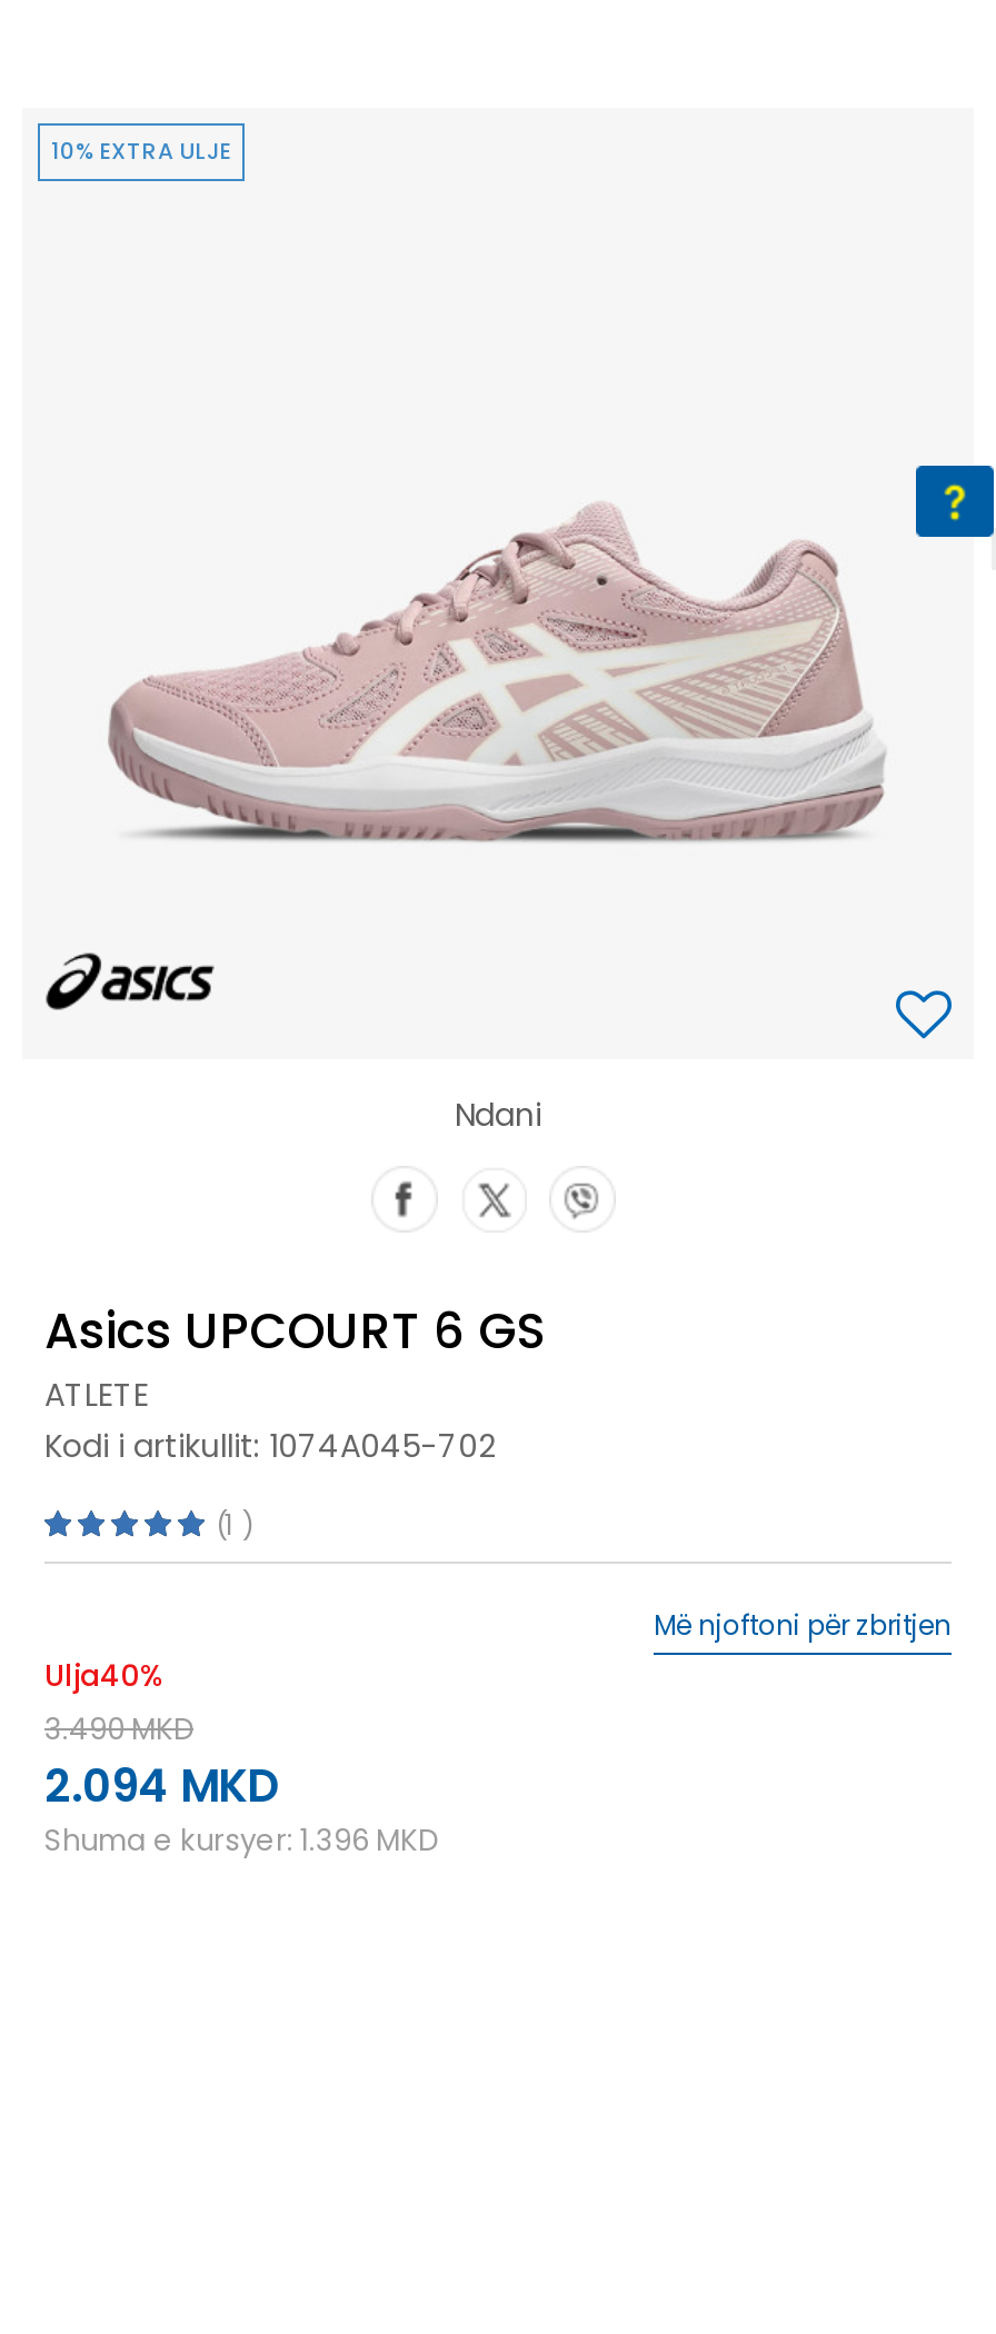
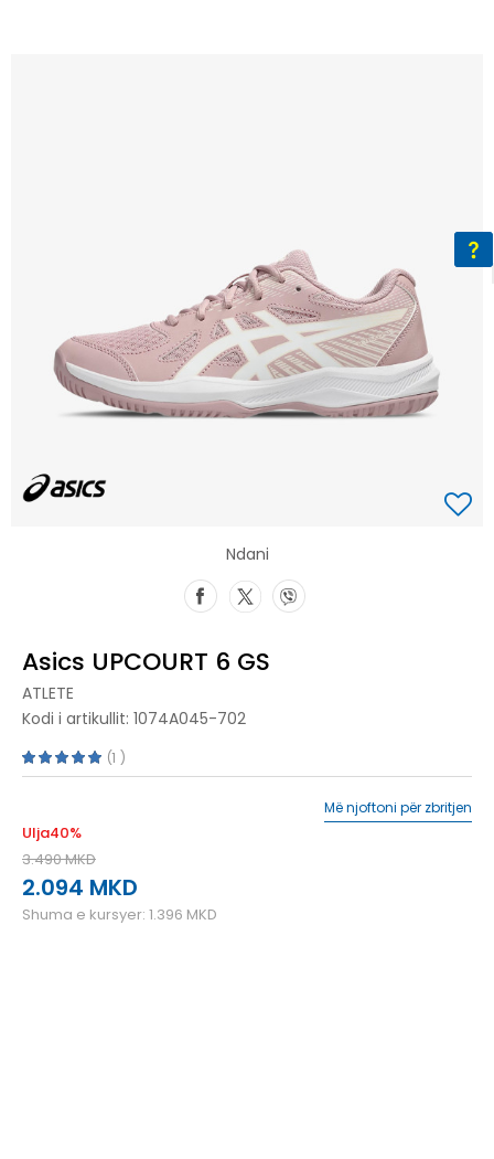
- 10% EXTRA ULJE
